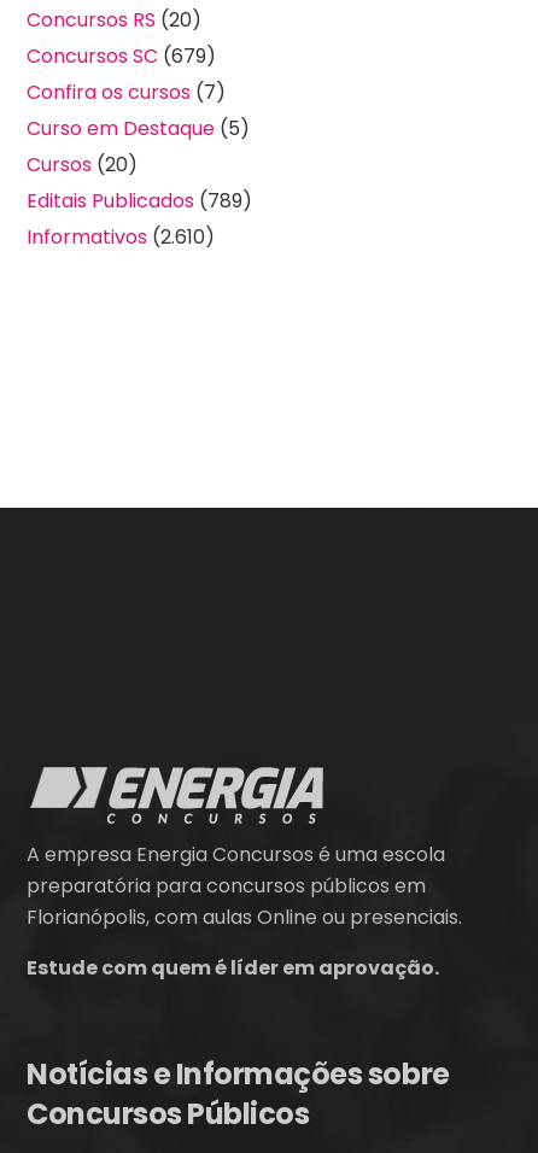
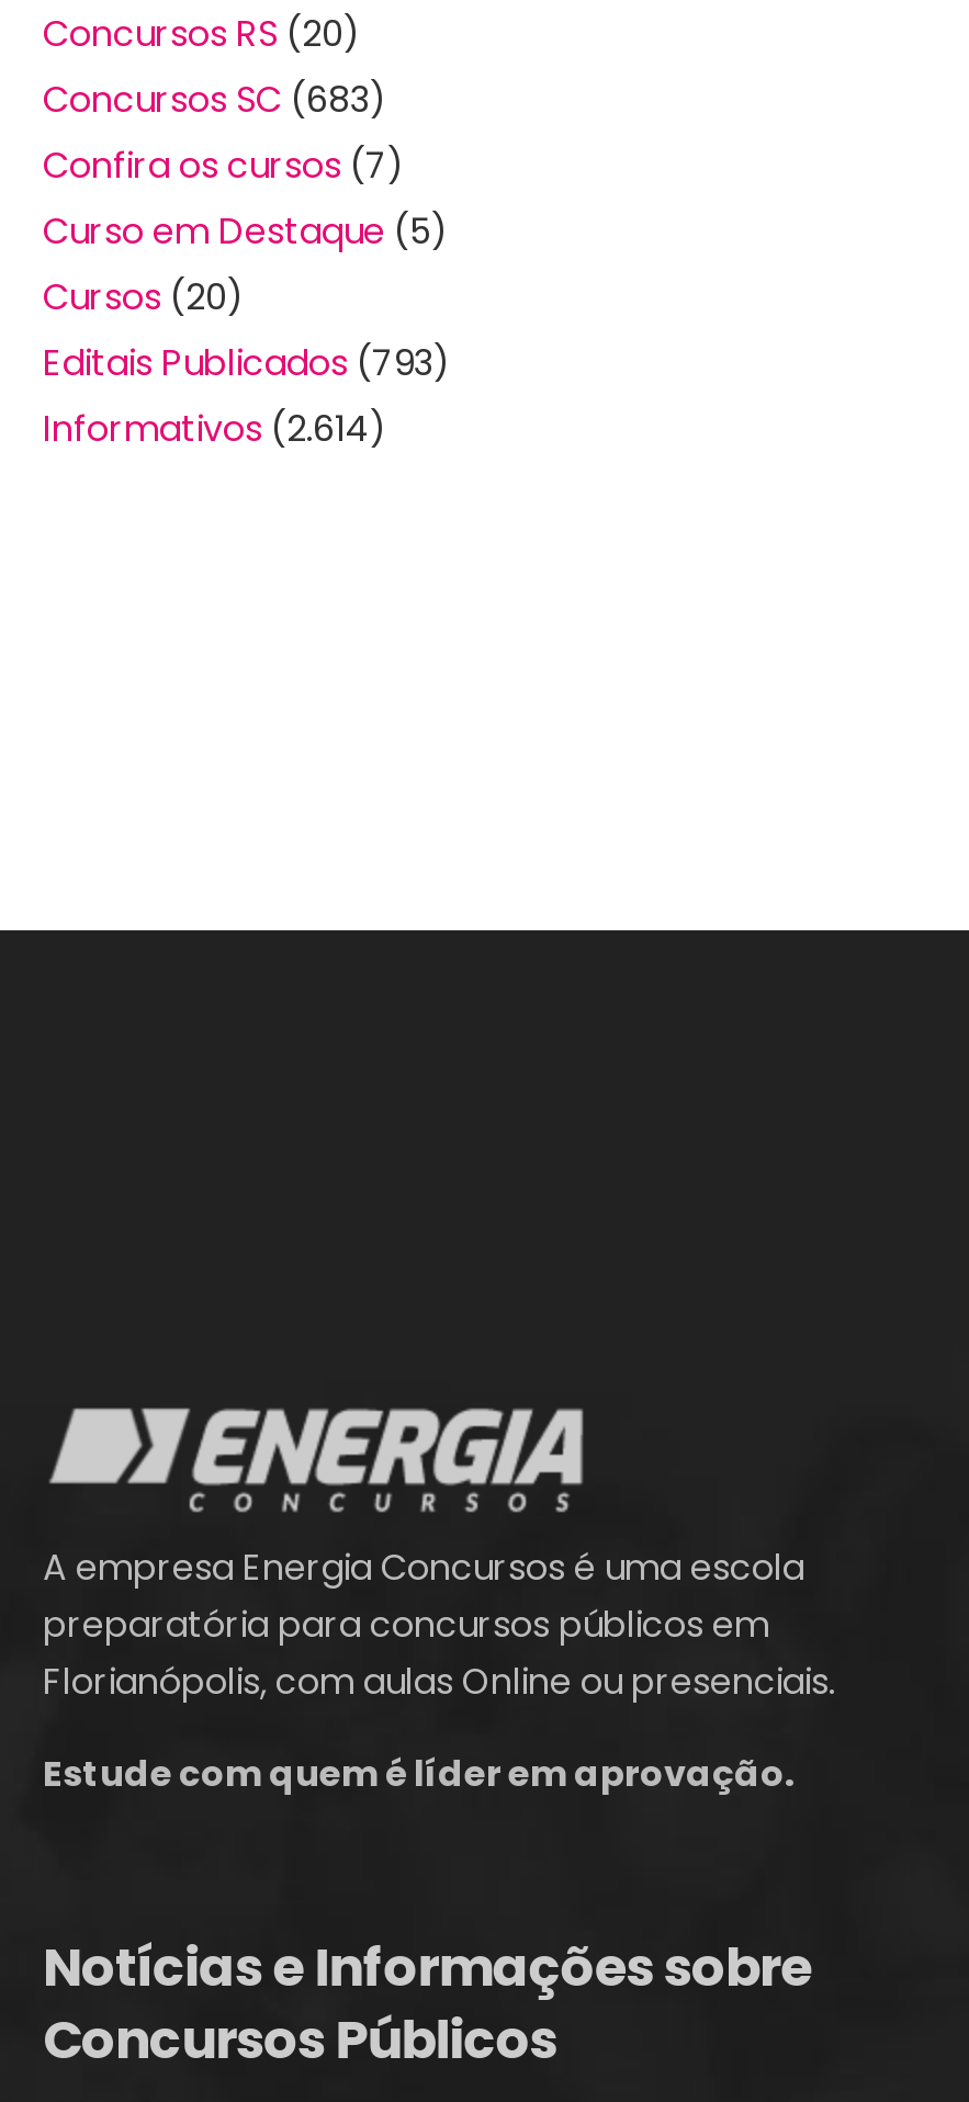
- Concursos SC (679)
+ Concursos SC (683)

- Editais Publicados (789)
+ Editais Publicados (793)

- Informativos (2.610)
+ Informativos (2.614)
